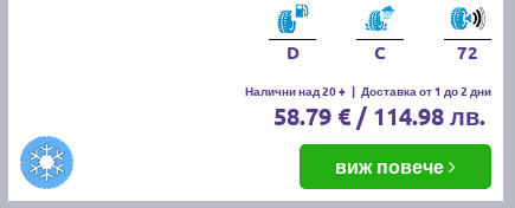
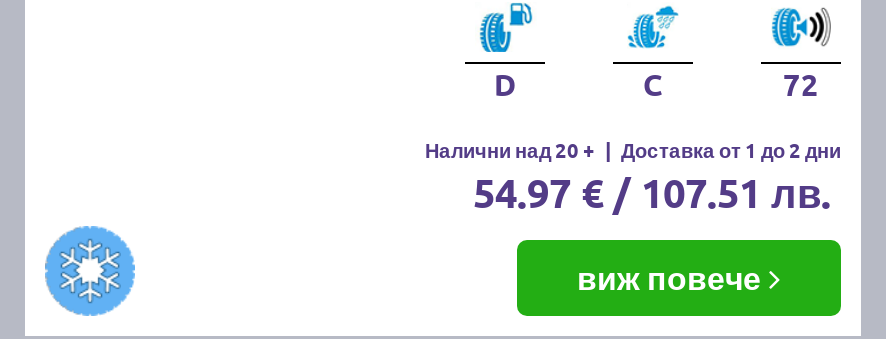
- 58.79 € / 114.98 лв.
+ 54.97 € / 107.51 лв.
